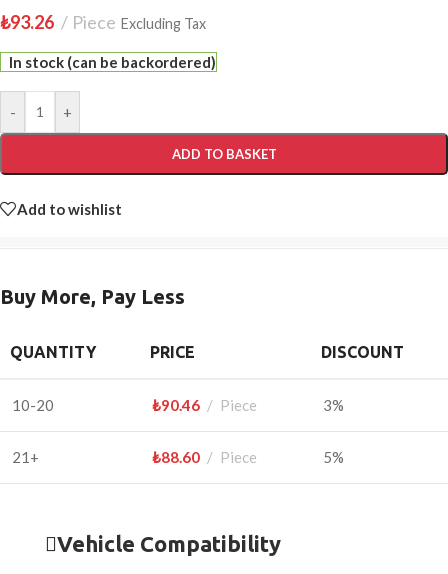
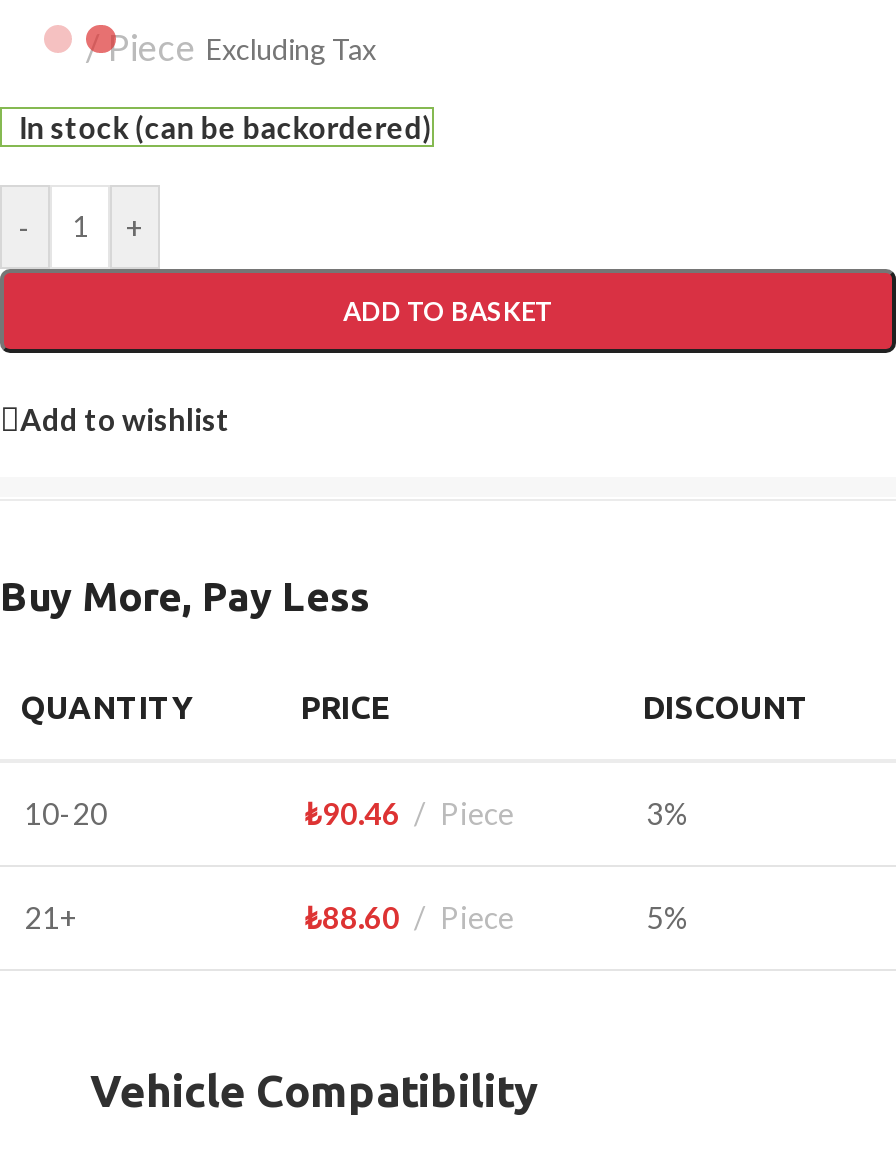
- ₺93.26
